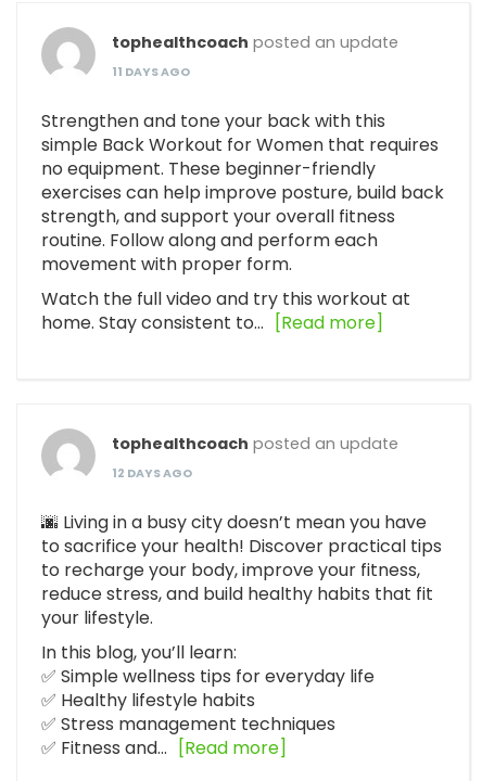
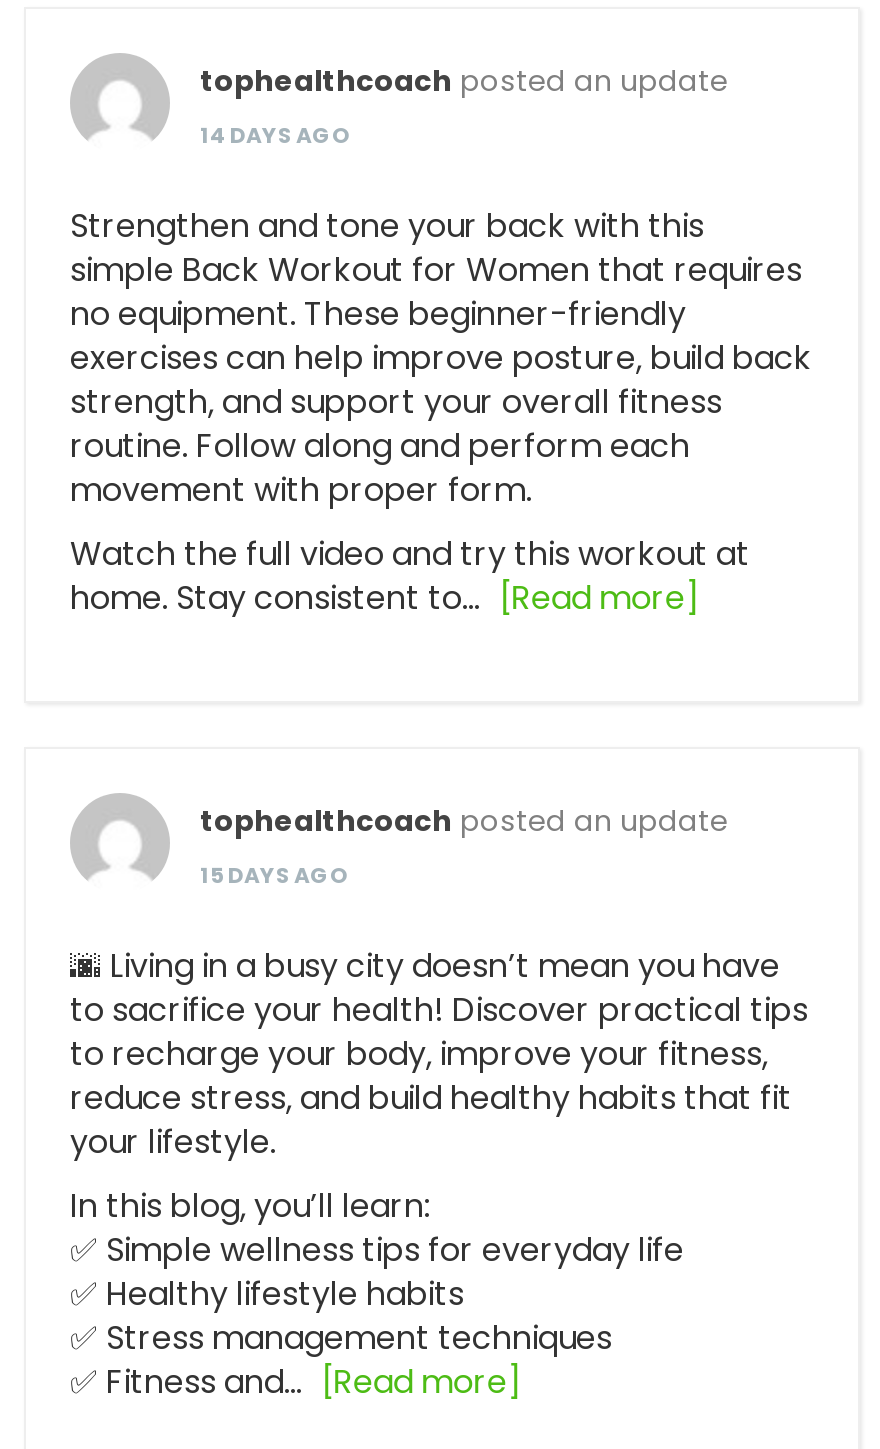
- 11 DAYS AGO
+ 14 DAYS AGO

- 12 DAYS AGO
+ 15 DAYS AGO
